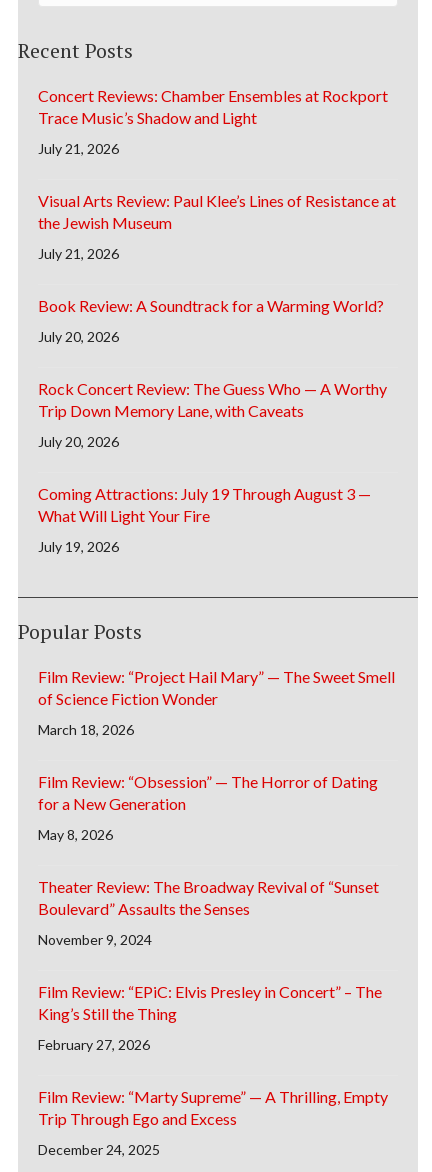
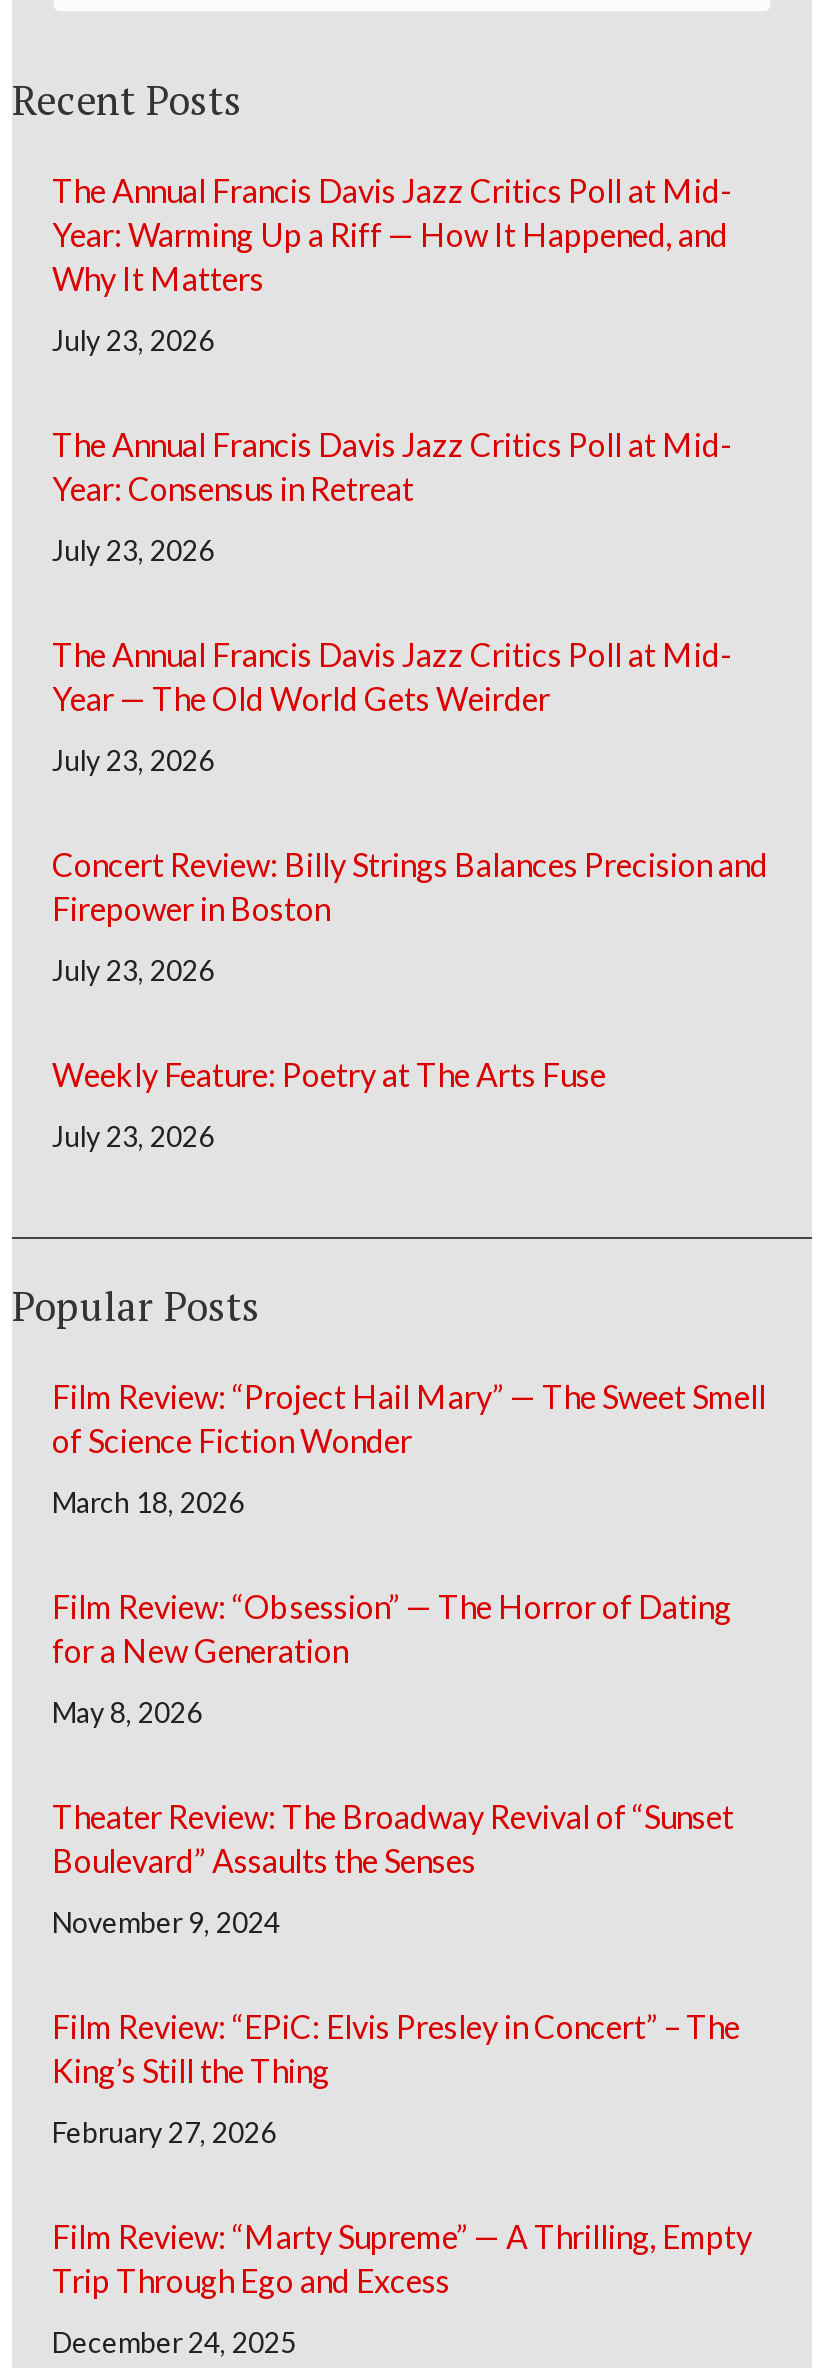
- Concert Reviews: Chamber Ensembles at Rockport
- Trace Music’s Shadow and Light
+ The Annual Francis Davis Jazz Critics Poll at Mid-
+ Year: Warming Up a Riff — How It Happened, and
+ Why It Matters

- July 21, 2026
+ July 23, 2026

- Visual Arts Review: Paul Klee’s Lines of Resistance at
- the Jewish Museum
+ The Annual Francis Davis Jazz Critics Poll at Mid-
+ Year: Consensus in Retreat

- July 21, 2026
+ July 23, 2026

- Book Review: A Soundtrack for a Warming World?
+ The Annual Francis Davis Jazz Critics Poll at Mid-
+ Year — The Old World Gets Weirder

- July 20, 2026
+ July 23, 2026

- Rock Concert Review: The Guess Who — A Worthy
- Trip Down Memory Lane, with Caveats
+ Concert Review: Billy Strings Balances Precision and
+ Firepower in Boston

- July 20, 2026
+ July 23, 2026

- Coming Attractions: July 19 Through August 3 —
- What Will Light Your Fire
+ Weekly Feature: Poetry at The Arts Fuse

- July 19, 2026
+ July 23, 2026
